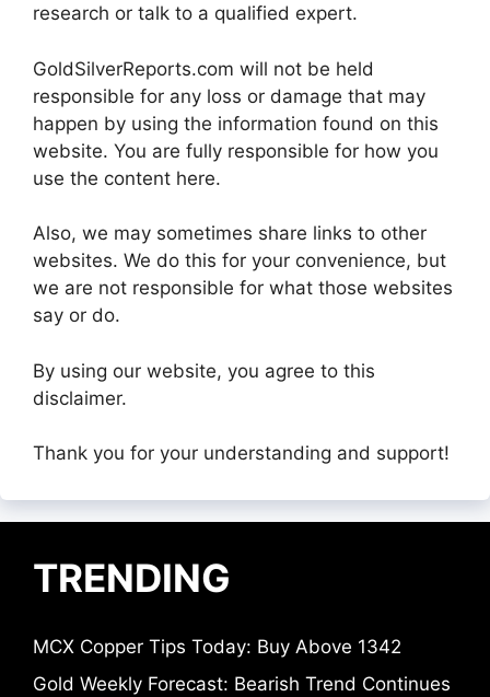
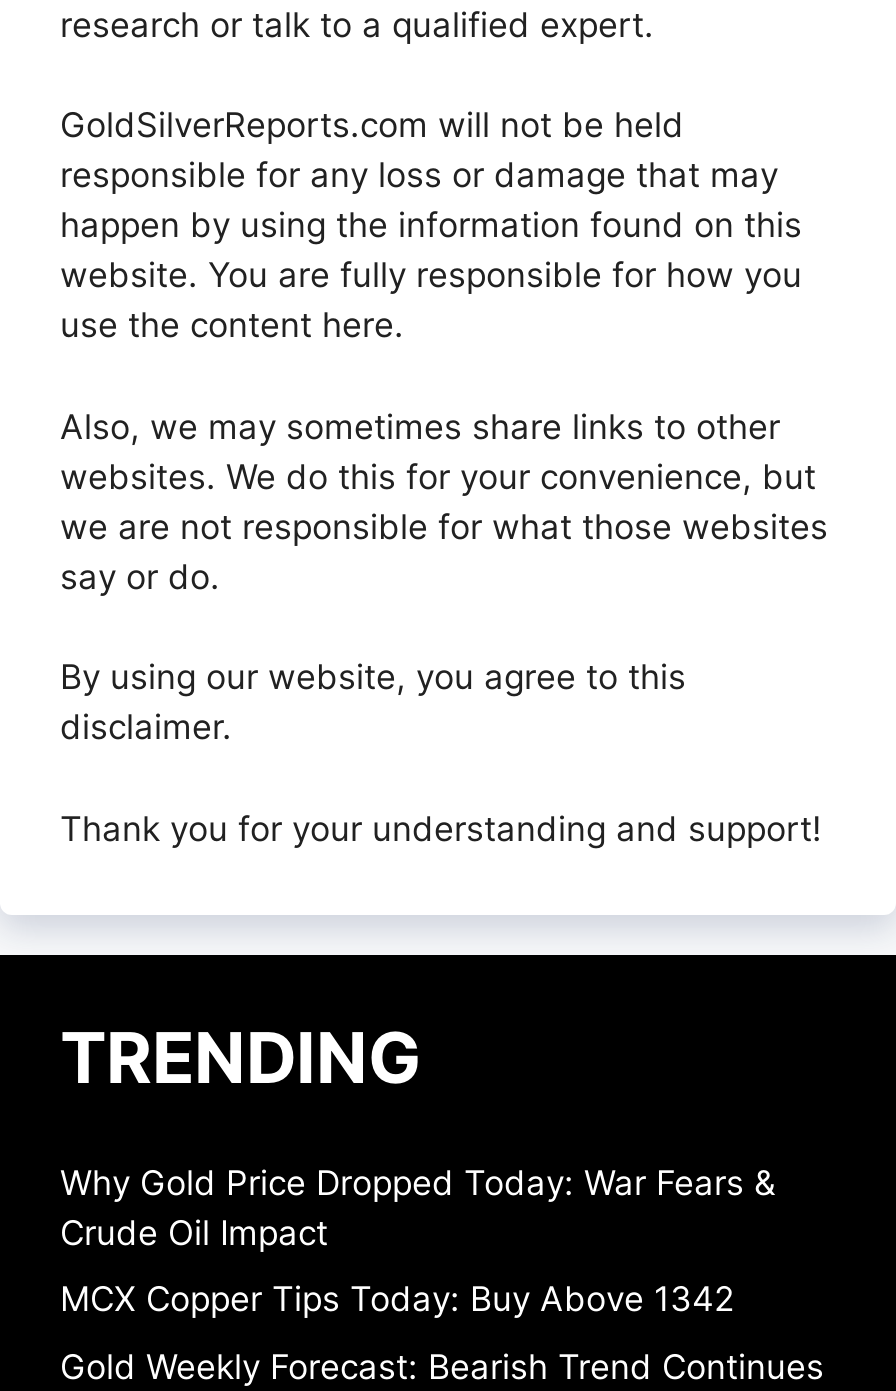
+ Why Gold Price Dropped Today: War Fears &
+ Crude Oil Impact
